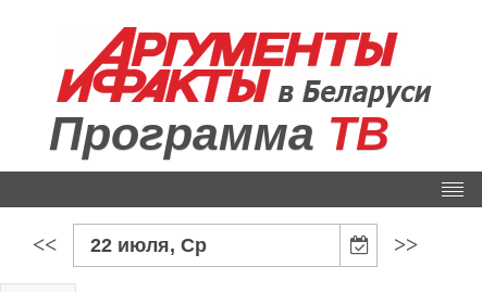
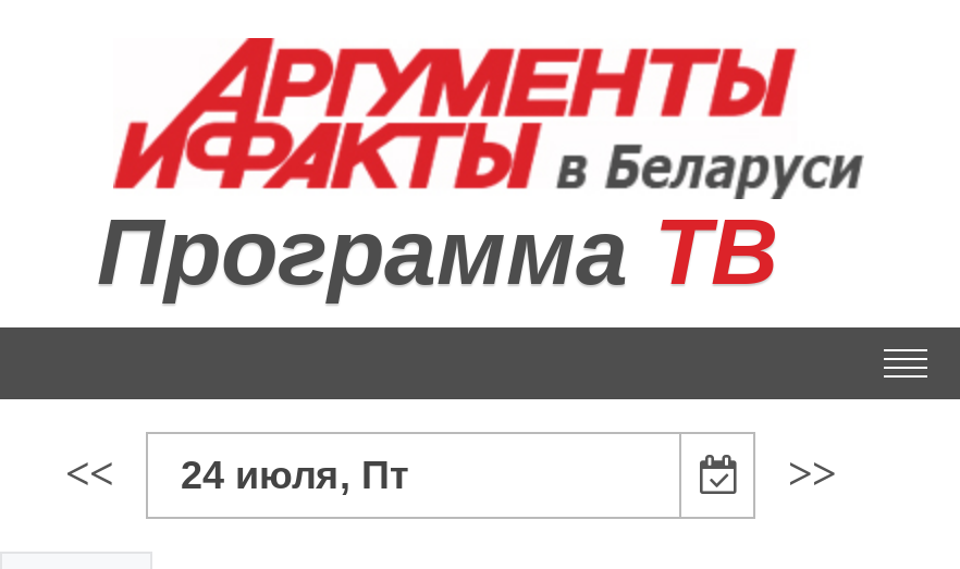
- 22 июля, Ср
+ 24 июля, Пт
